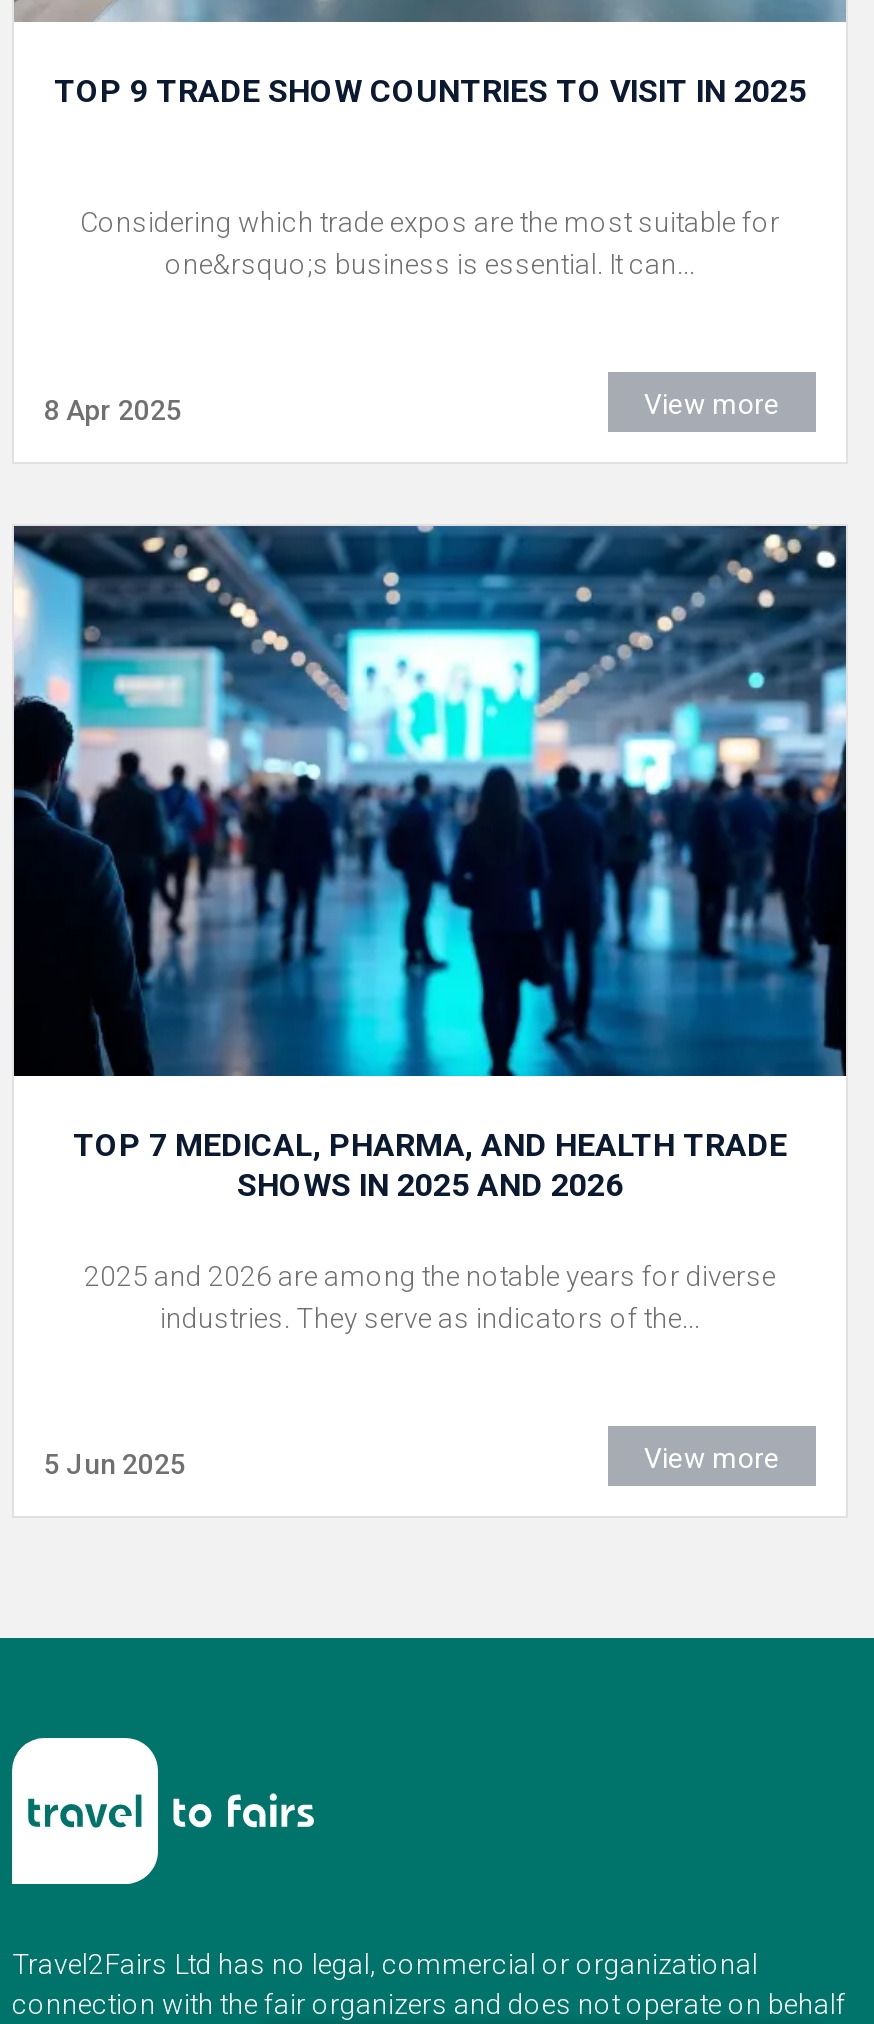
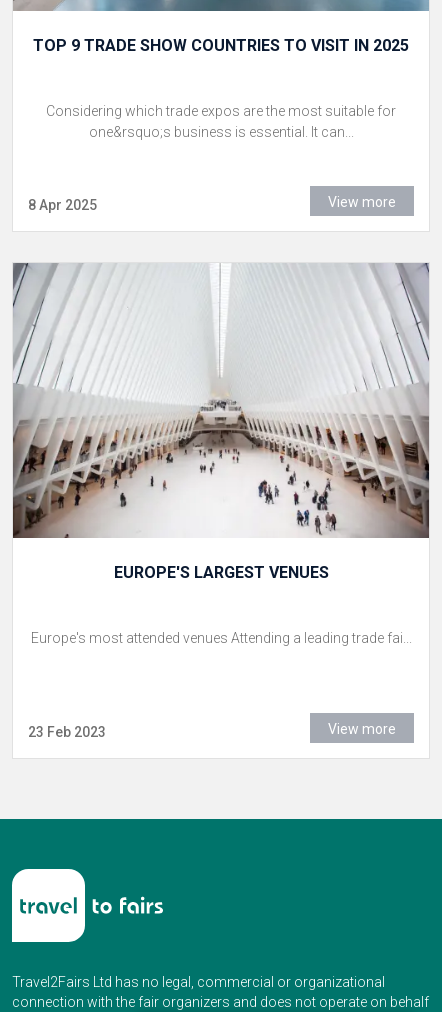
- [image]
- TOP 7 MEDICAL, PHARMA, AND HEALTH TRADE
- SHOWS IN 2025 AND 2026
+ [image]
+ EUROPE'S LARGEST VENUES

- 2025 and 2026 are among the notable years for diverse
- industries. They serve as indicators of the...
+ Europe's most attended venues Attending a leading trade fai...

- 5 Jun 2025
+ 23 Feb 2023
